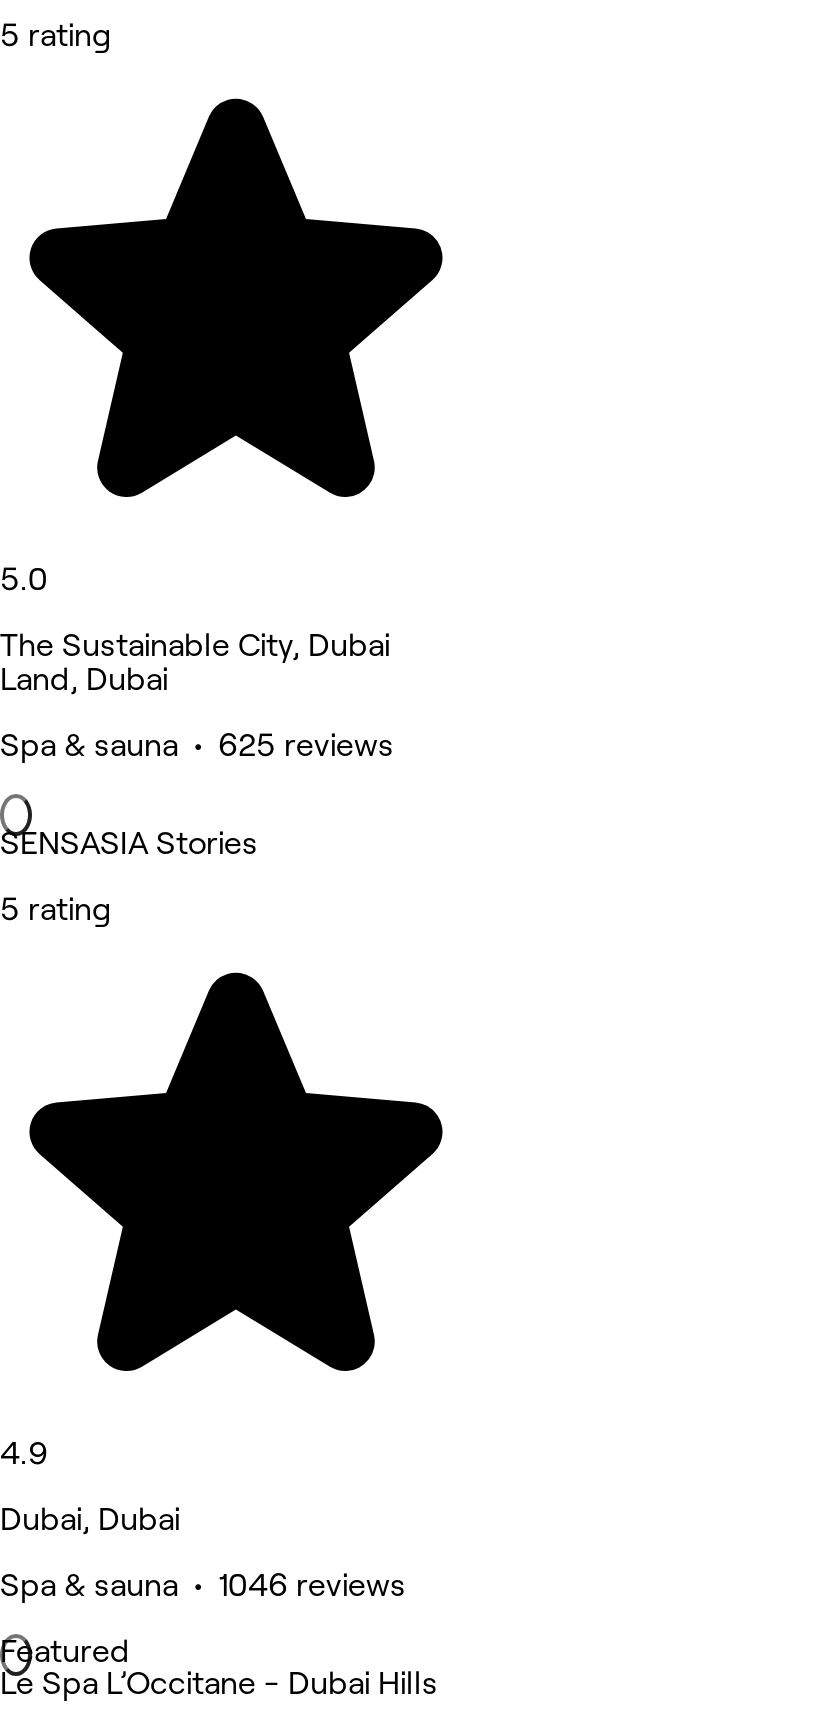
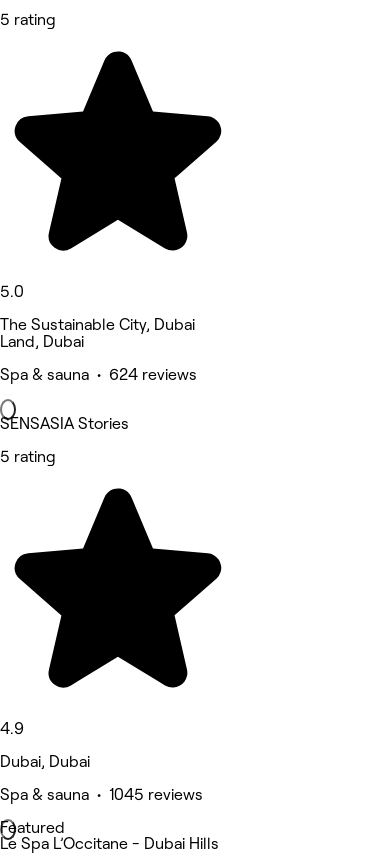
- Spa & sauna • 625 reviews
+ Spa & sauna • 624 reviews

- Spa & sauna • 1046 reviews
+ Spa & sauna • 1045 reviews
